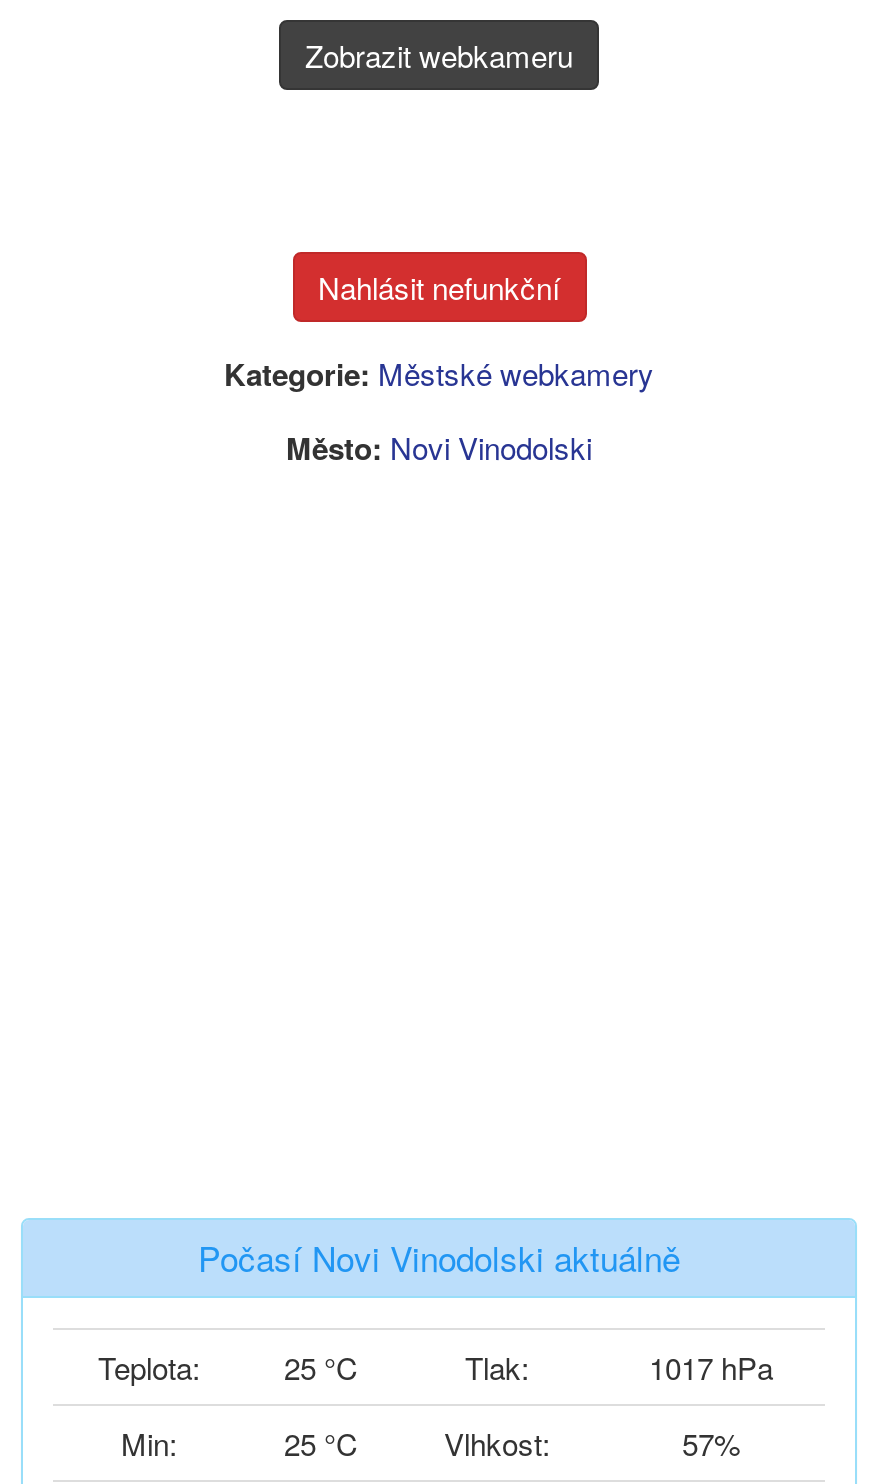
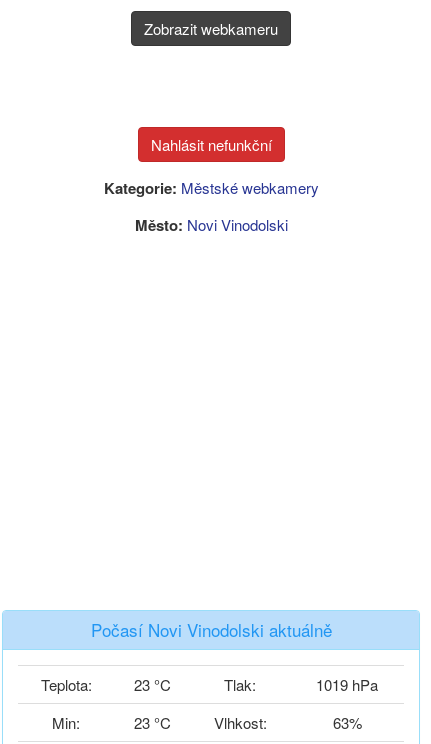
- Teplota: 25 °C
+ Teplota: 23 °C

- 1017 hPa
+ 1019 hPa

- 25 °C
+ 23 °C

- 57%
+ 63%
